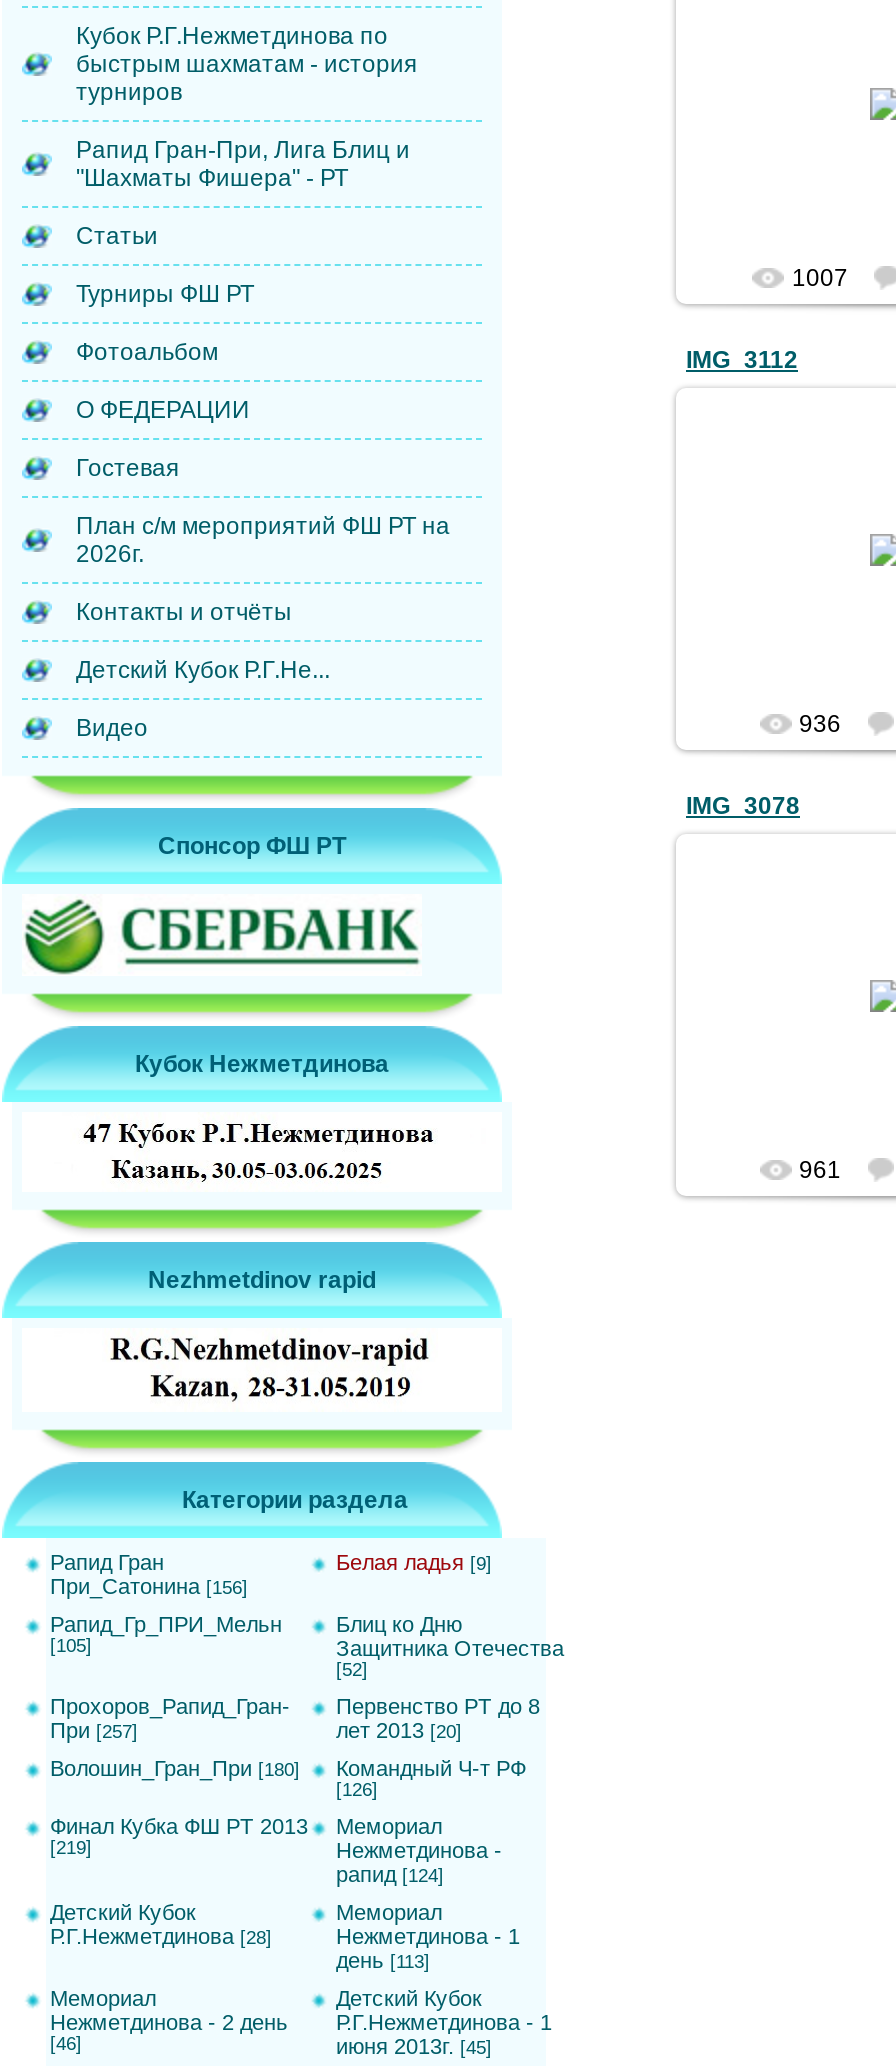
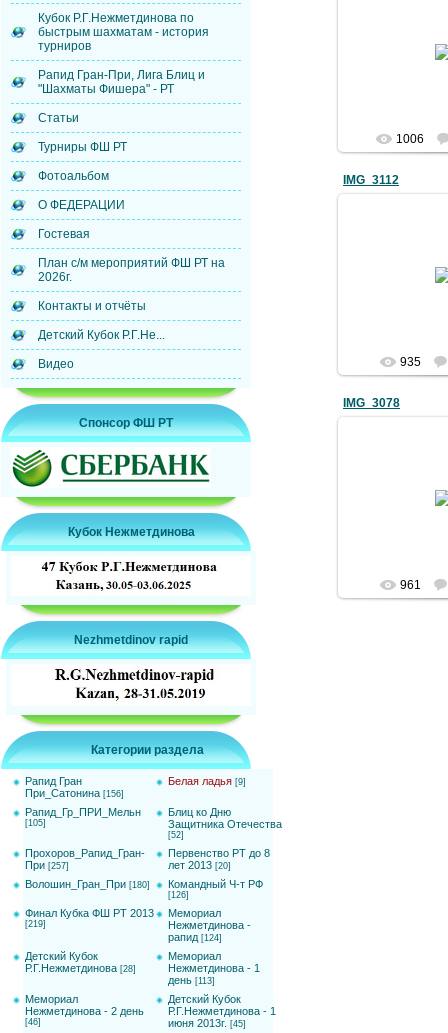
- 1007
+ 1006

- 936
+ 935
